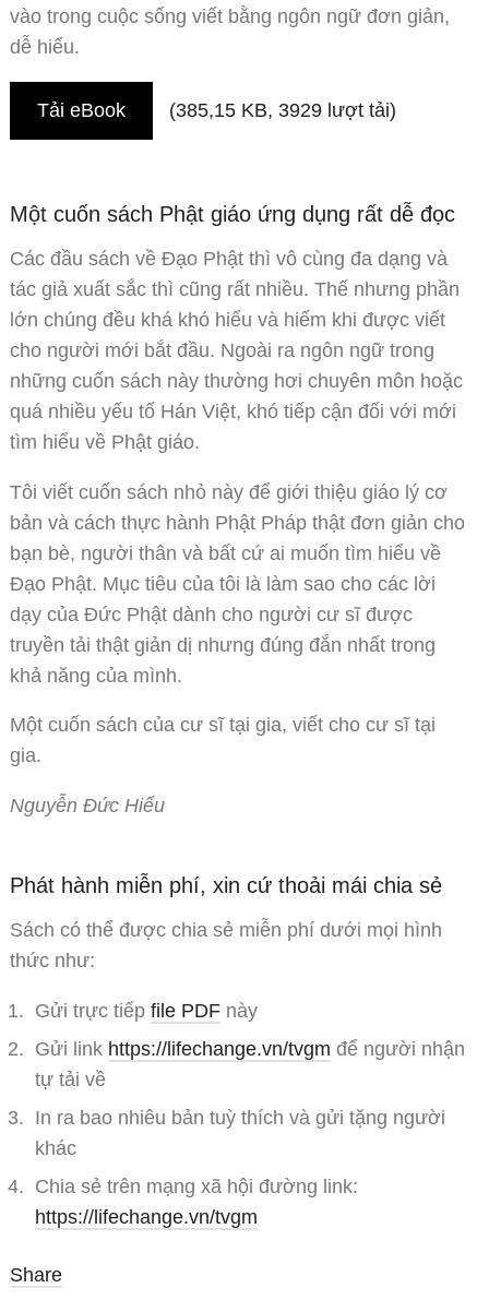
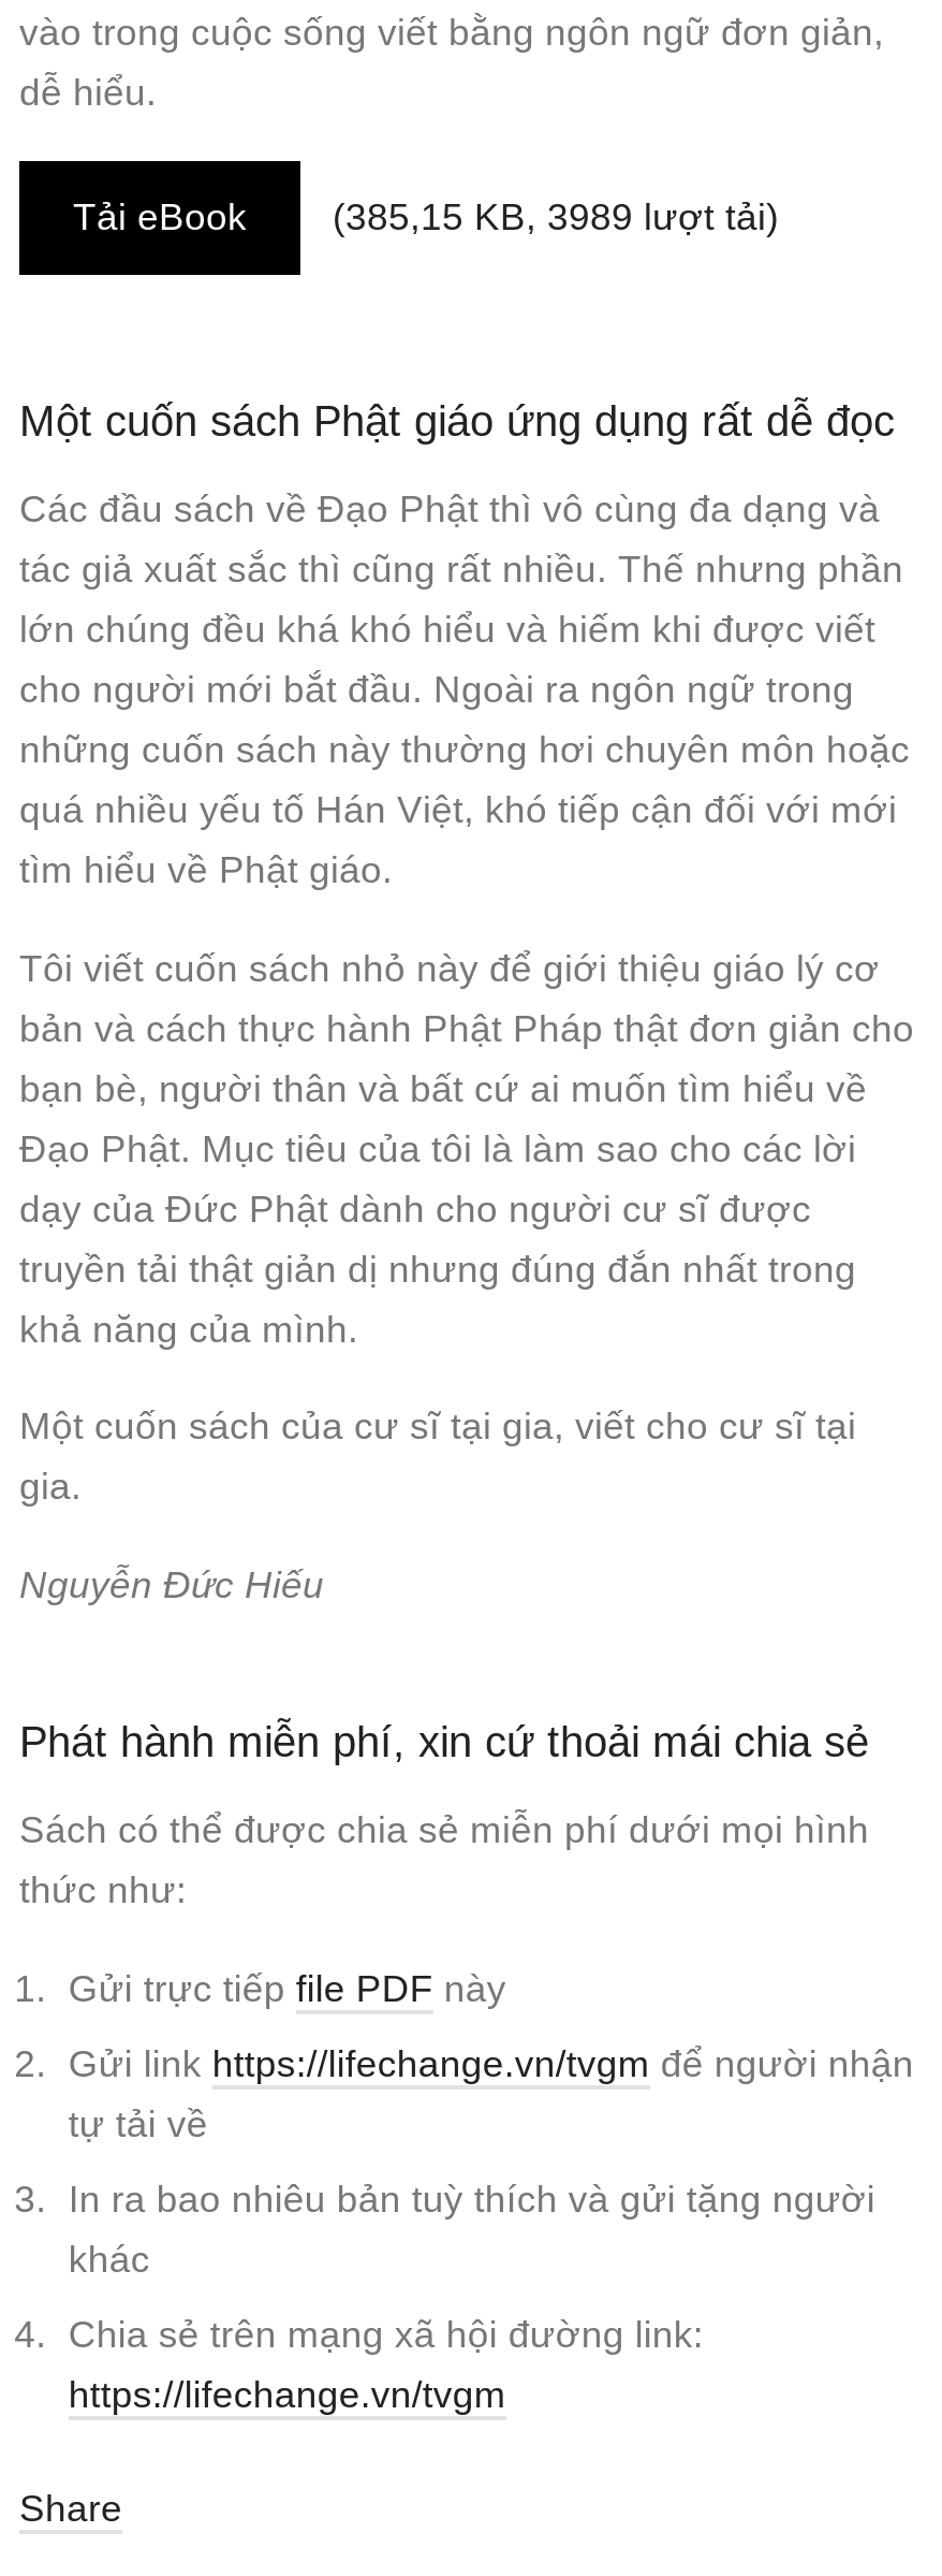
- Tải eBook (385,15 KB, 3929 lượt tải)
+ Tải eBook (385,15 KB, 3989 lượt tải)
